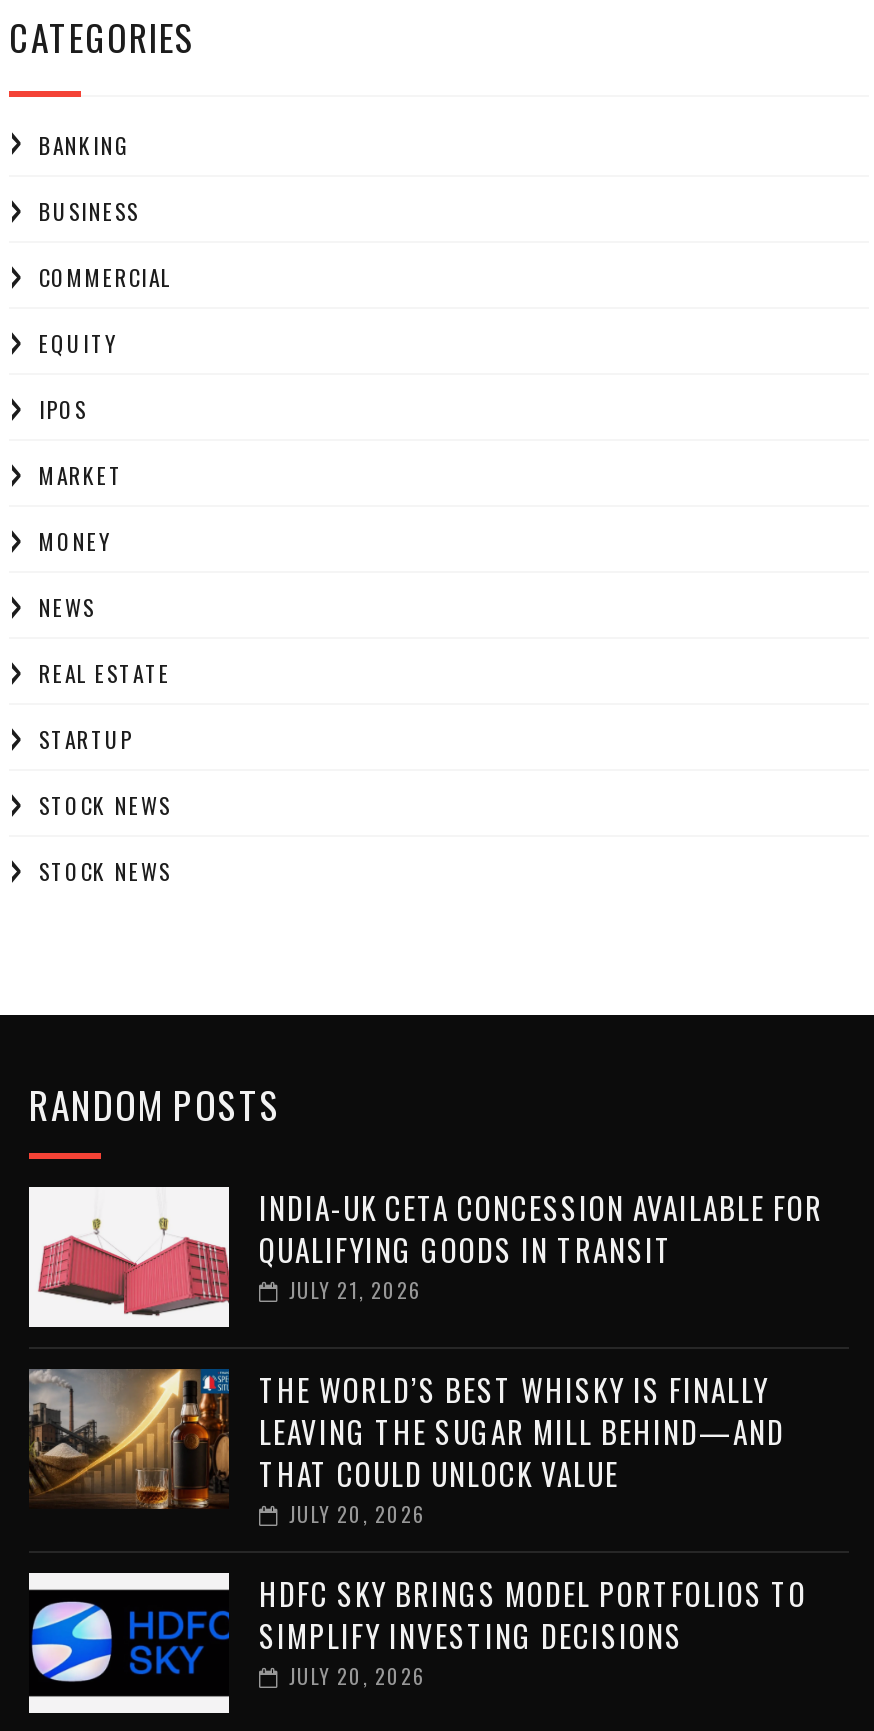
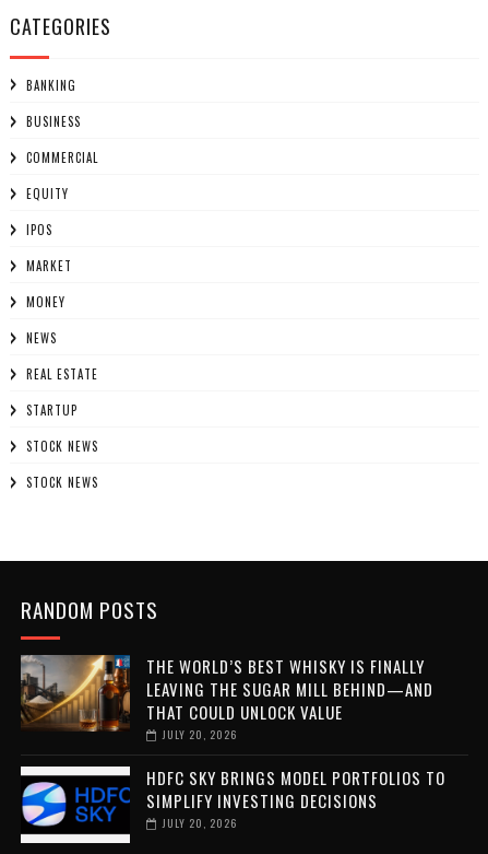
- [image]
- INDIA-UK CETA CONCESSION AVAILABLE FOR
- QUALIFYING GOODS IN TRANSIT
- JULY 21, 2026
